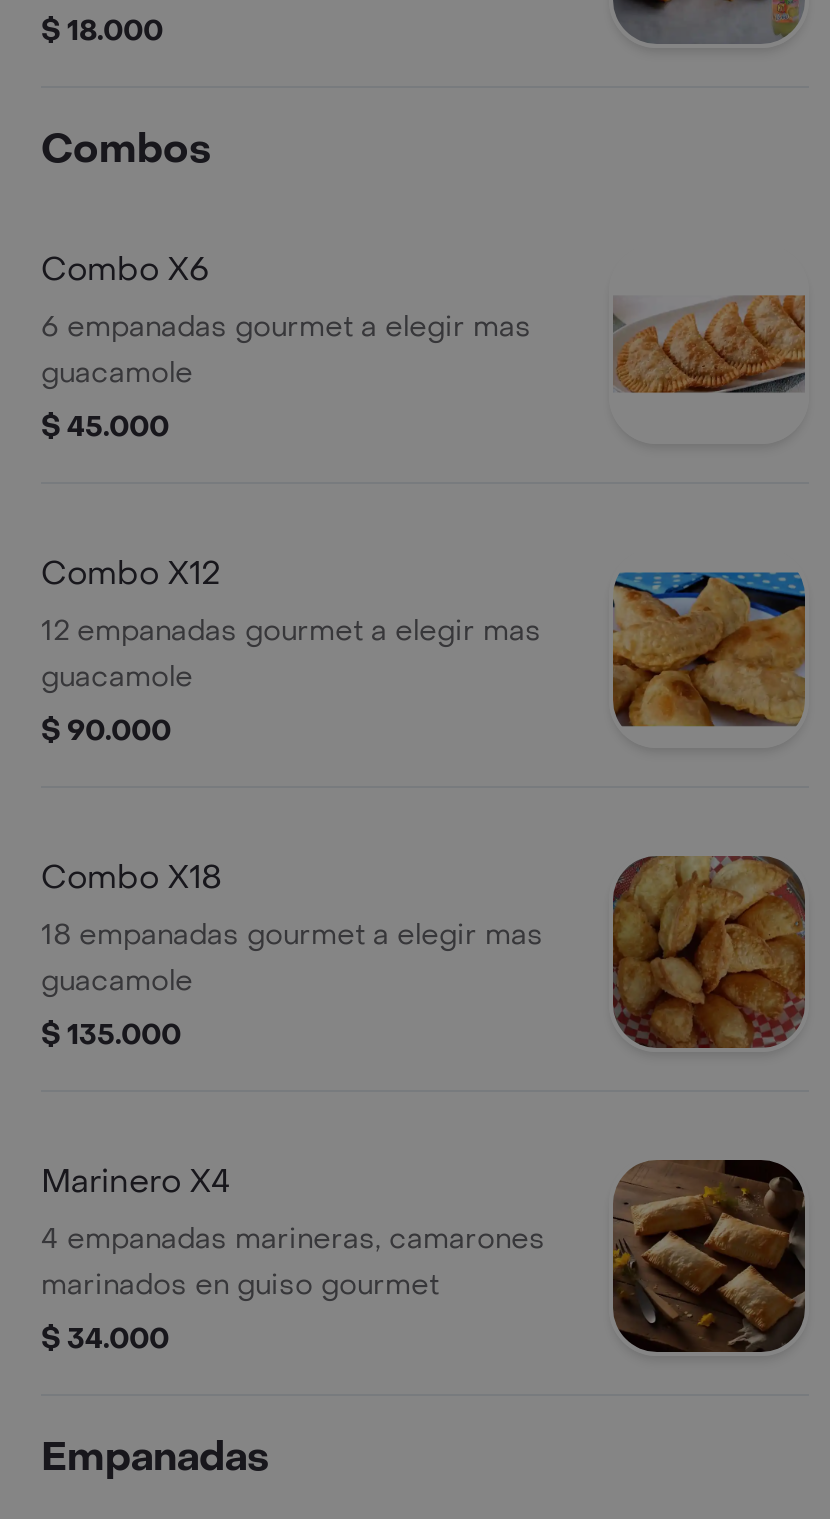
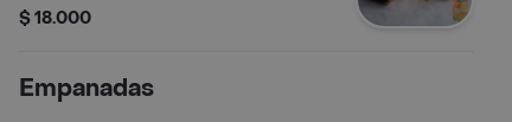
- Combos
- Combo X6
- 6 empanadas gourmet a elegir mas
- guacamole
- $ 45.000

- [image]

- [image]
- Combo X12
- 12 empanadas gourmet a elegir mas
- guacamole
- $ 90.000

- [image]
- Combo X18
- 18 empanadas gourmet a elegir mas
- guacamole
- $ 135.000

- [image]
- Marinero X4
- 4 empanadas marineras, camarones
- marinados en guiso gourmet
- $ 34.000
